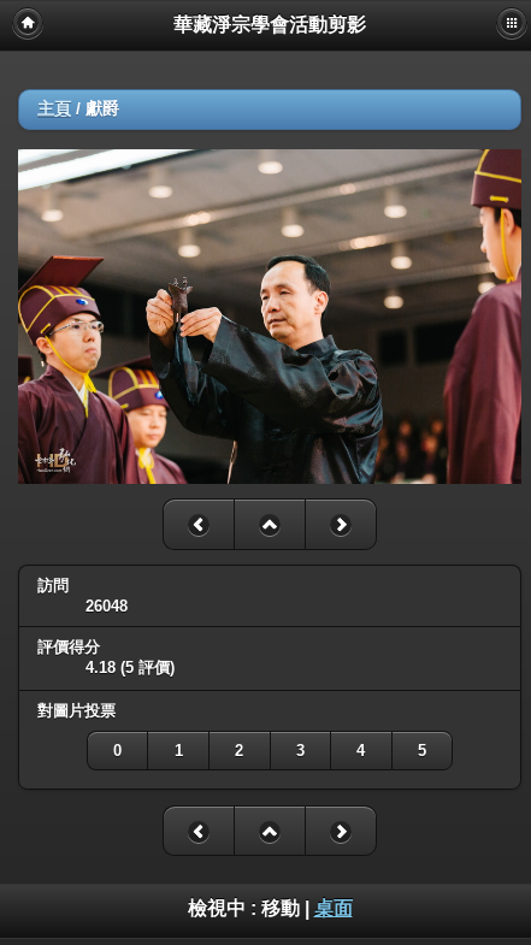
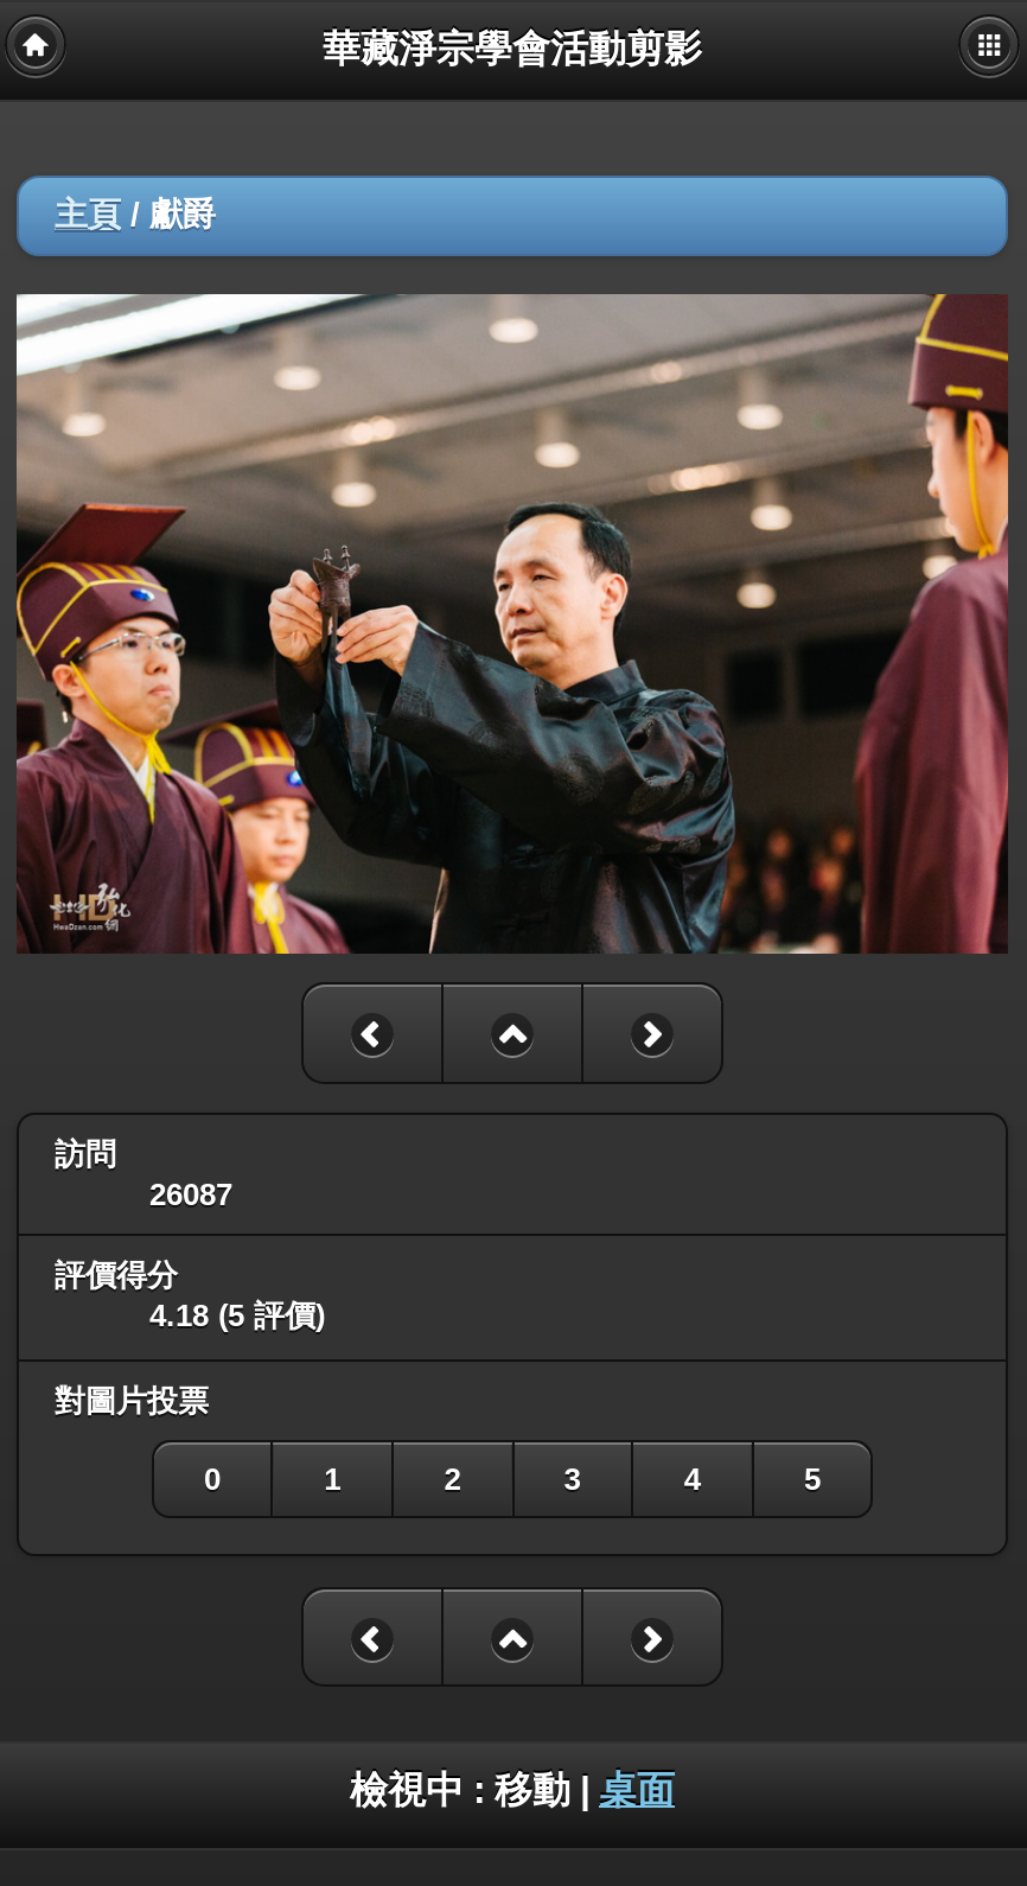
- 26048
+ 26087
